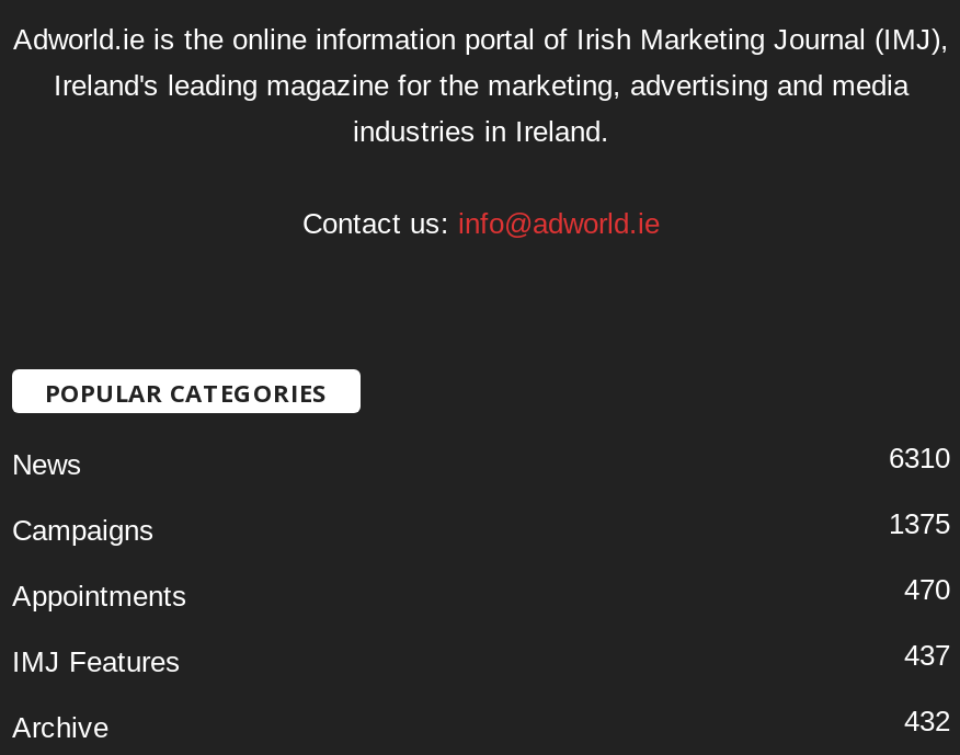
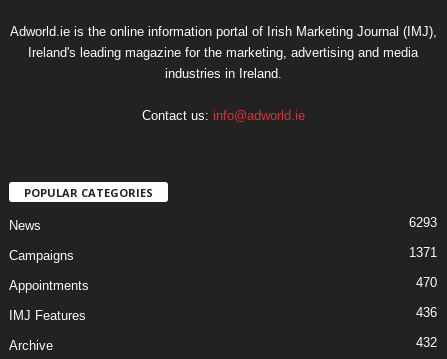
- 6310
+ 6293

- 1375
+ 1371

- 437
+ 436
